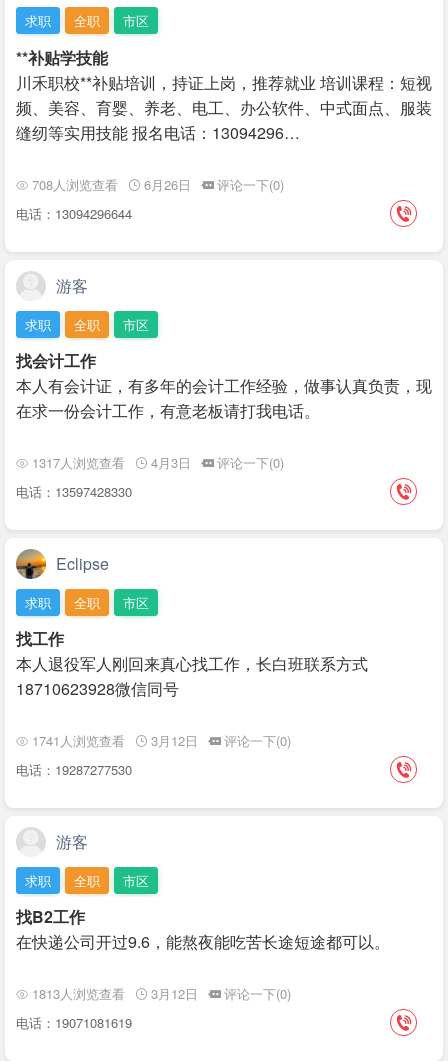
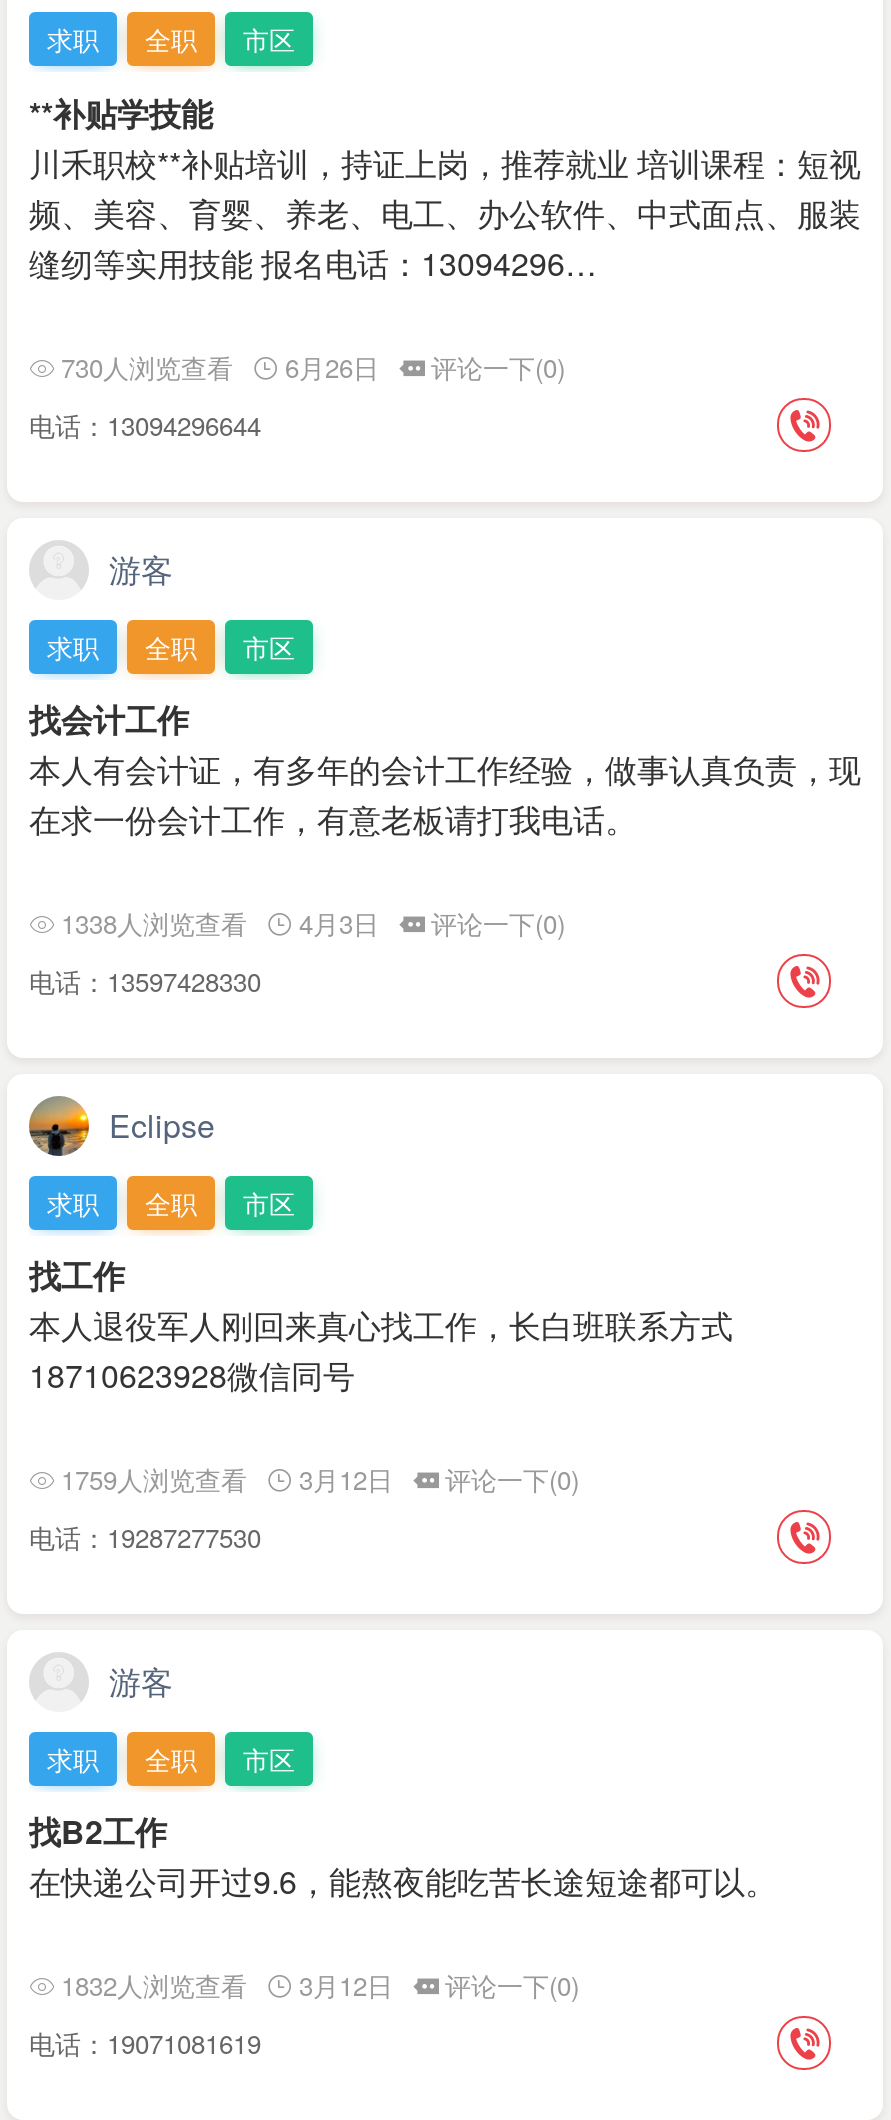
- 708人浏览查看 6月26日 评论一下(0)
+ 730人浏览查看 6月26日 评论一下(0)

- 1317人浏览查看 4月3日 评论一下(0)
+ 1338人浏览查看 4月3日 评论一下(0)

- 1741人浏览查看 3月12日 评论一下(0)
+ 1759人浏览查看 3月12日 评论一下(0)

- 1813人浏览查看 3月12日 评论一下(0)
+ 1832人浏览查看 3月12日 评论一下(0)
